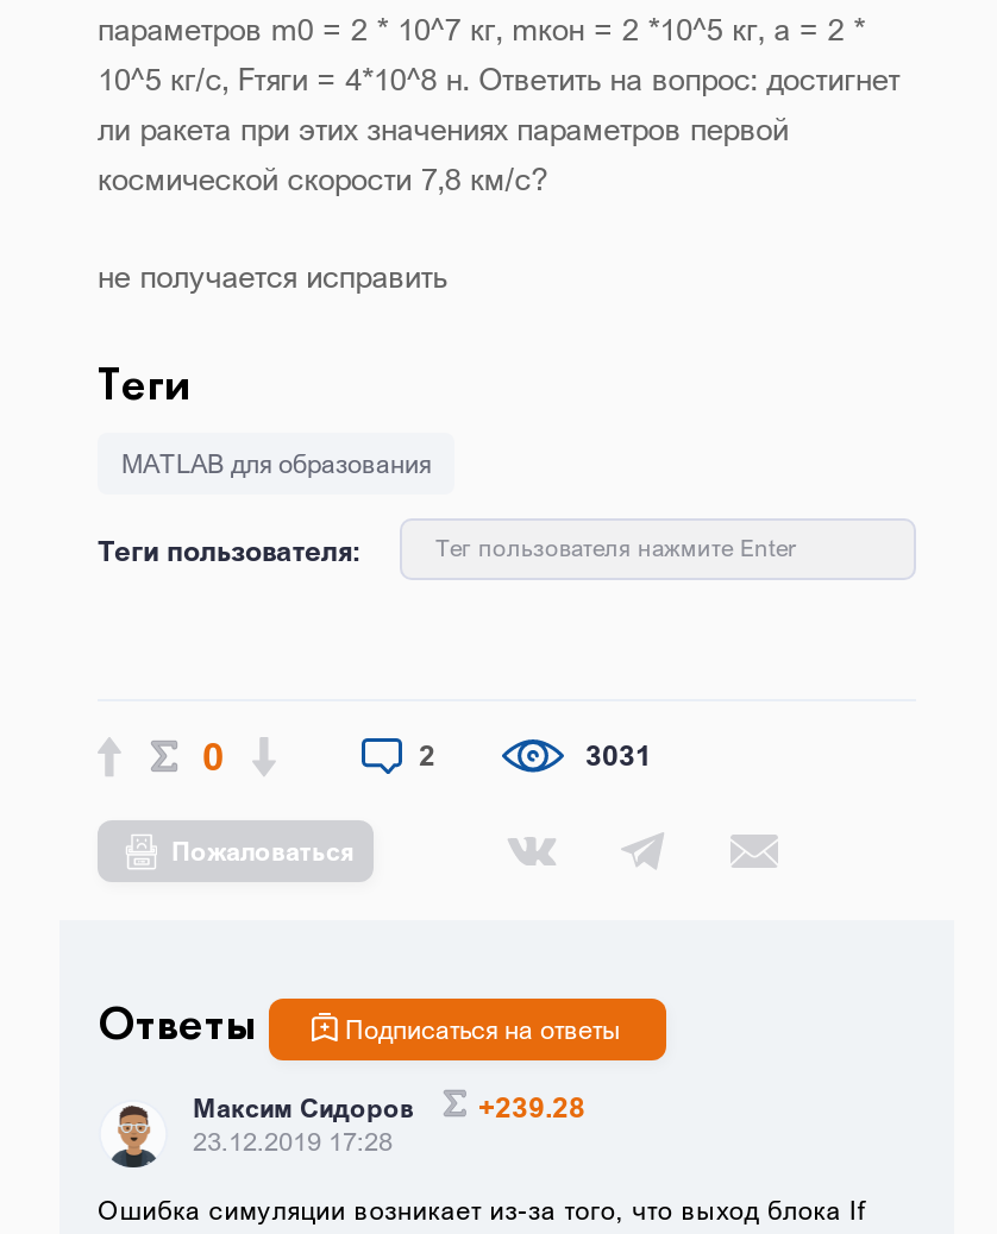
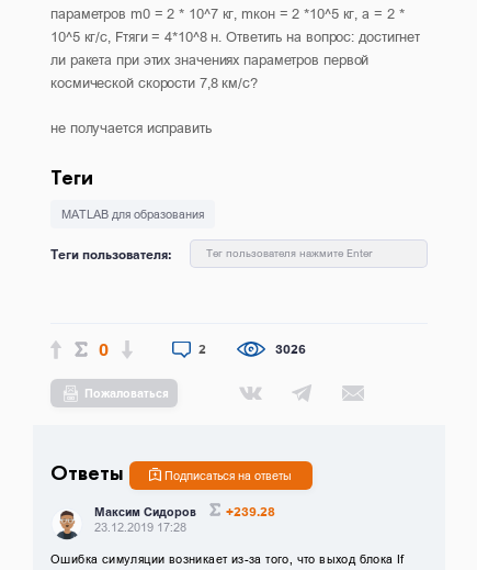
- 3031
+ 3026
